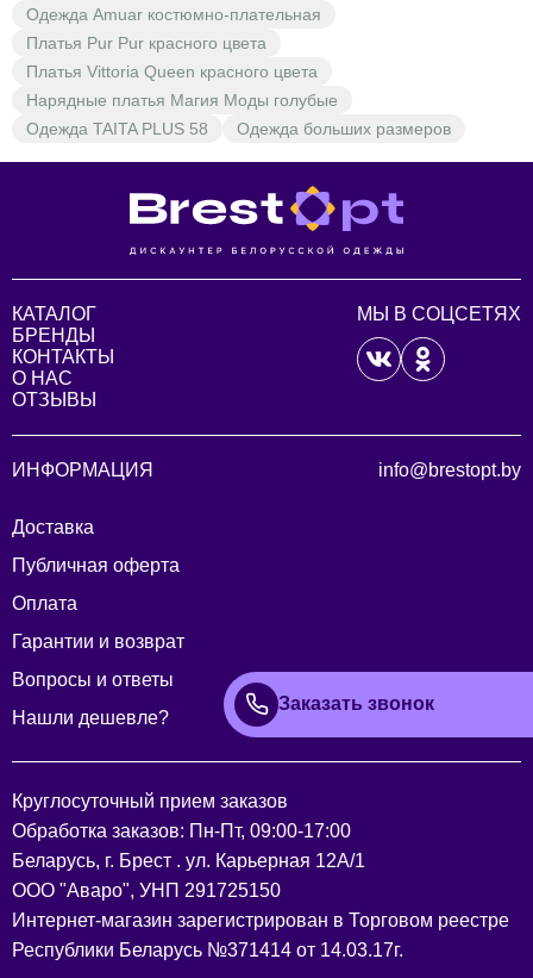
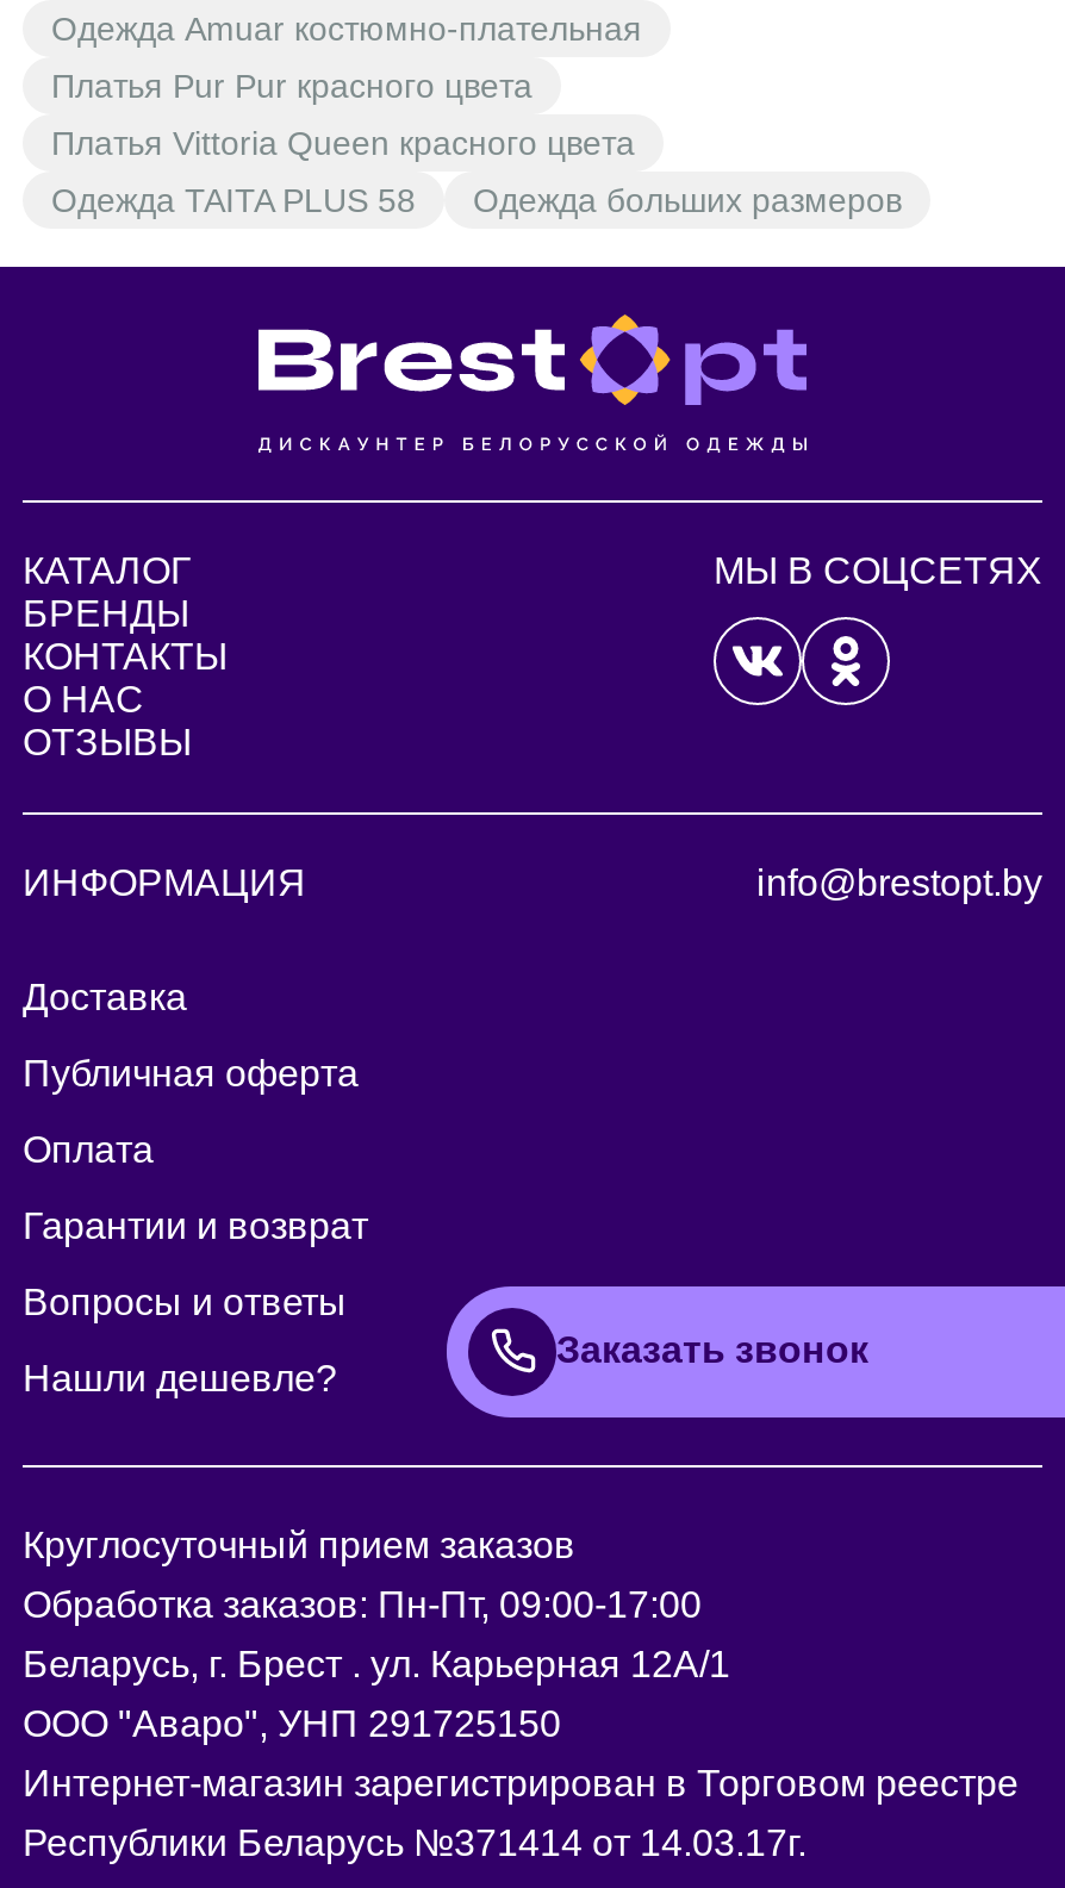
- Нарядные платья Магия Моды голубые
